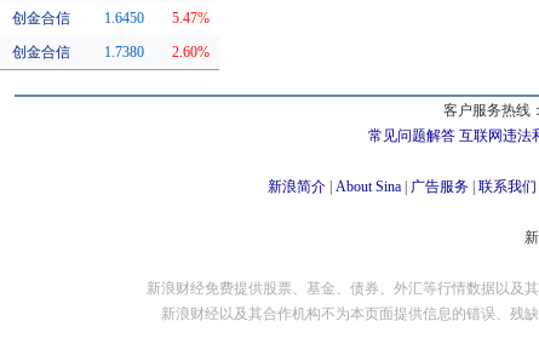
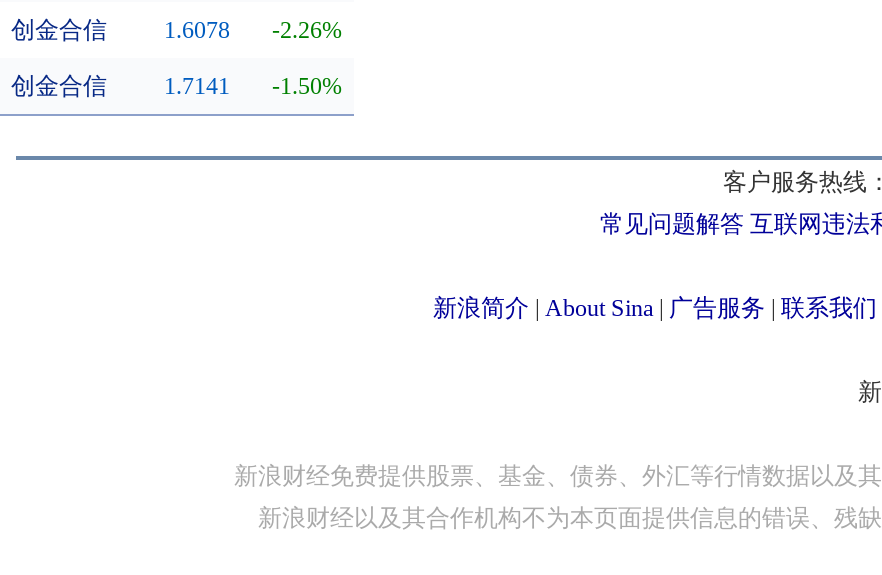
- 1.6450
+ 1.6078

- 5.47%
+ -2.26%

- 1.7380
+ 1.7141

- 2.60%
+ -1.50%
